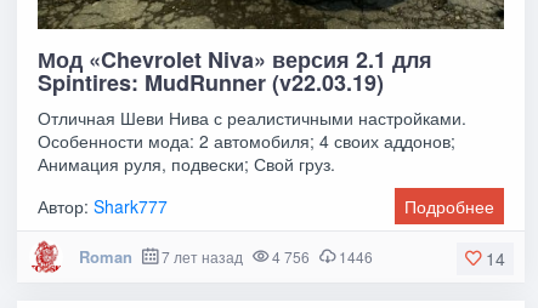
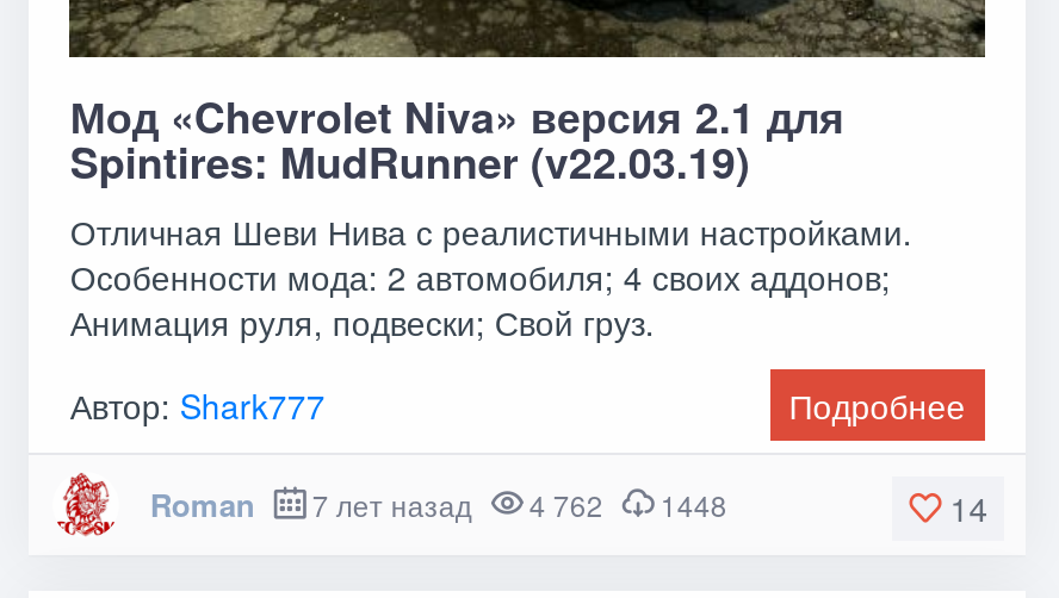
- 4 756
+ 4 762

- 1446
+ 1448
